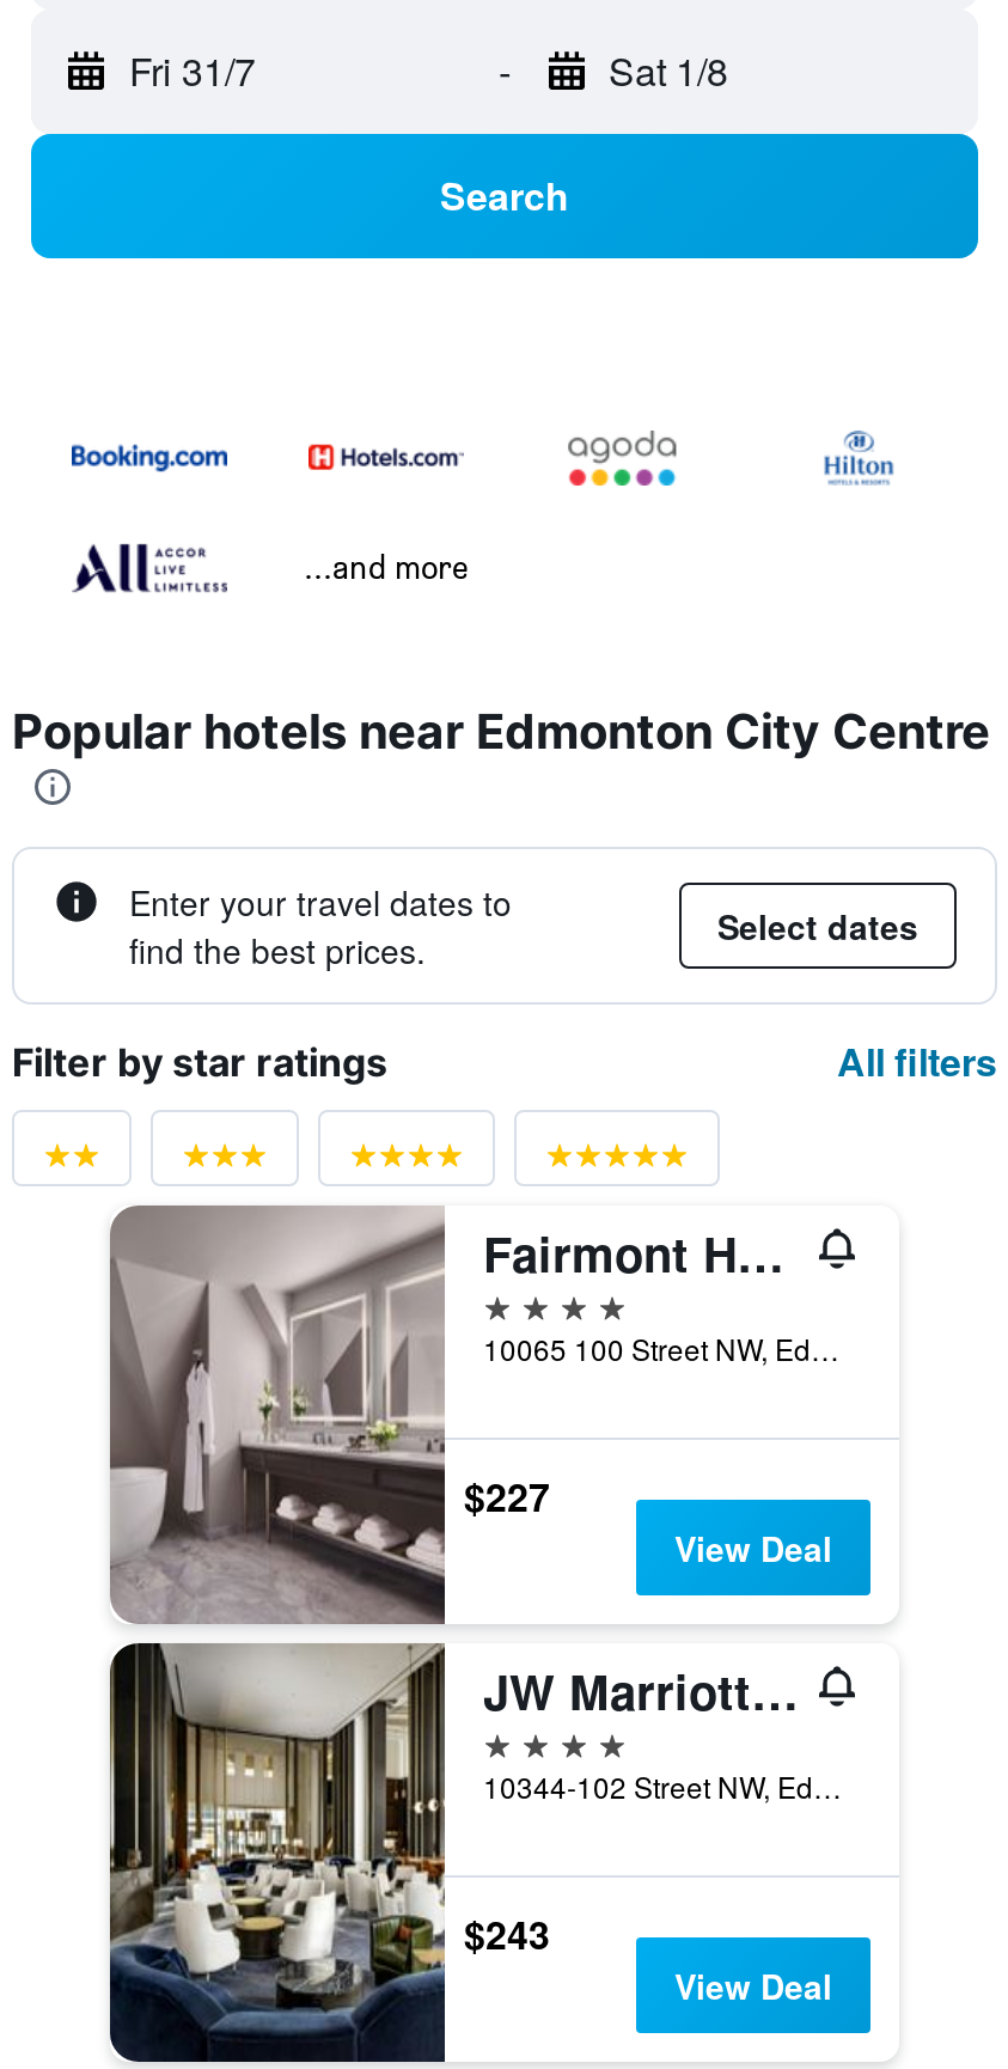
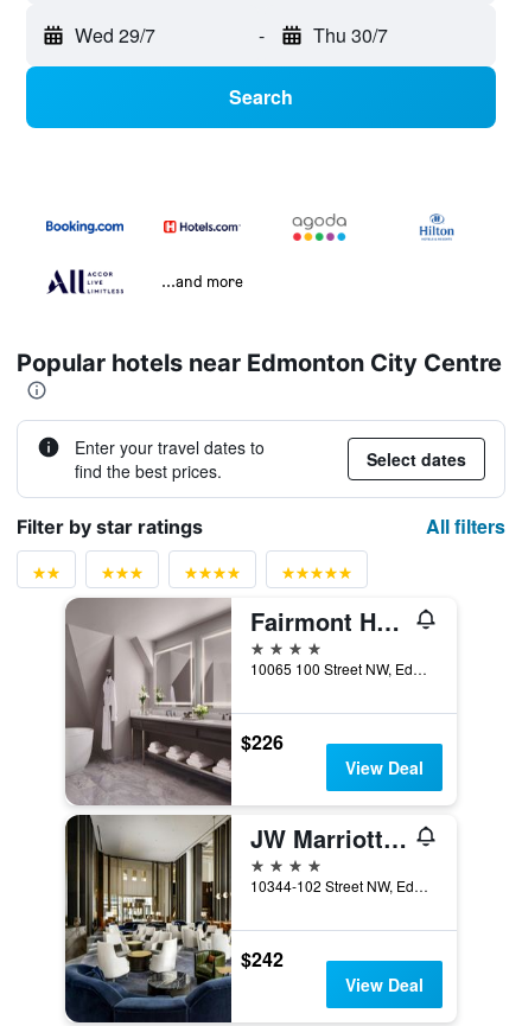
- Fri 31/7
+ Wed 29/7

- Sat 1/8
+ Thu 30/7

- $227
+ $226

- $243
+ $242
